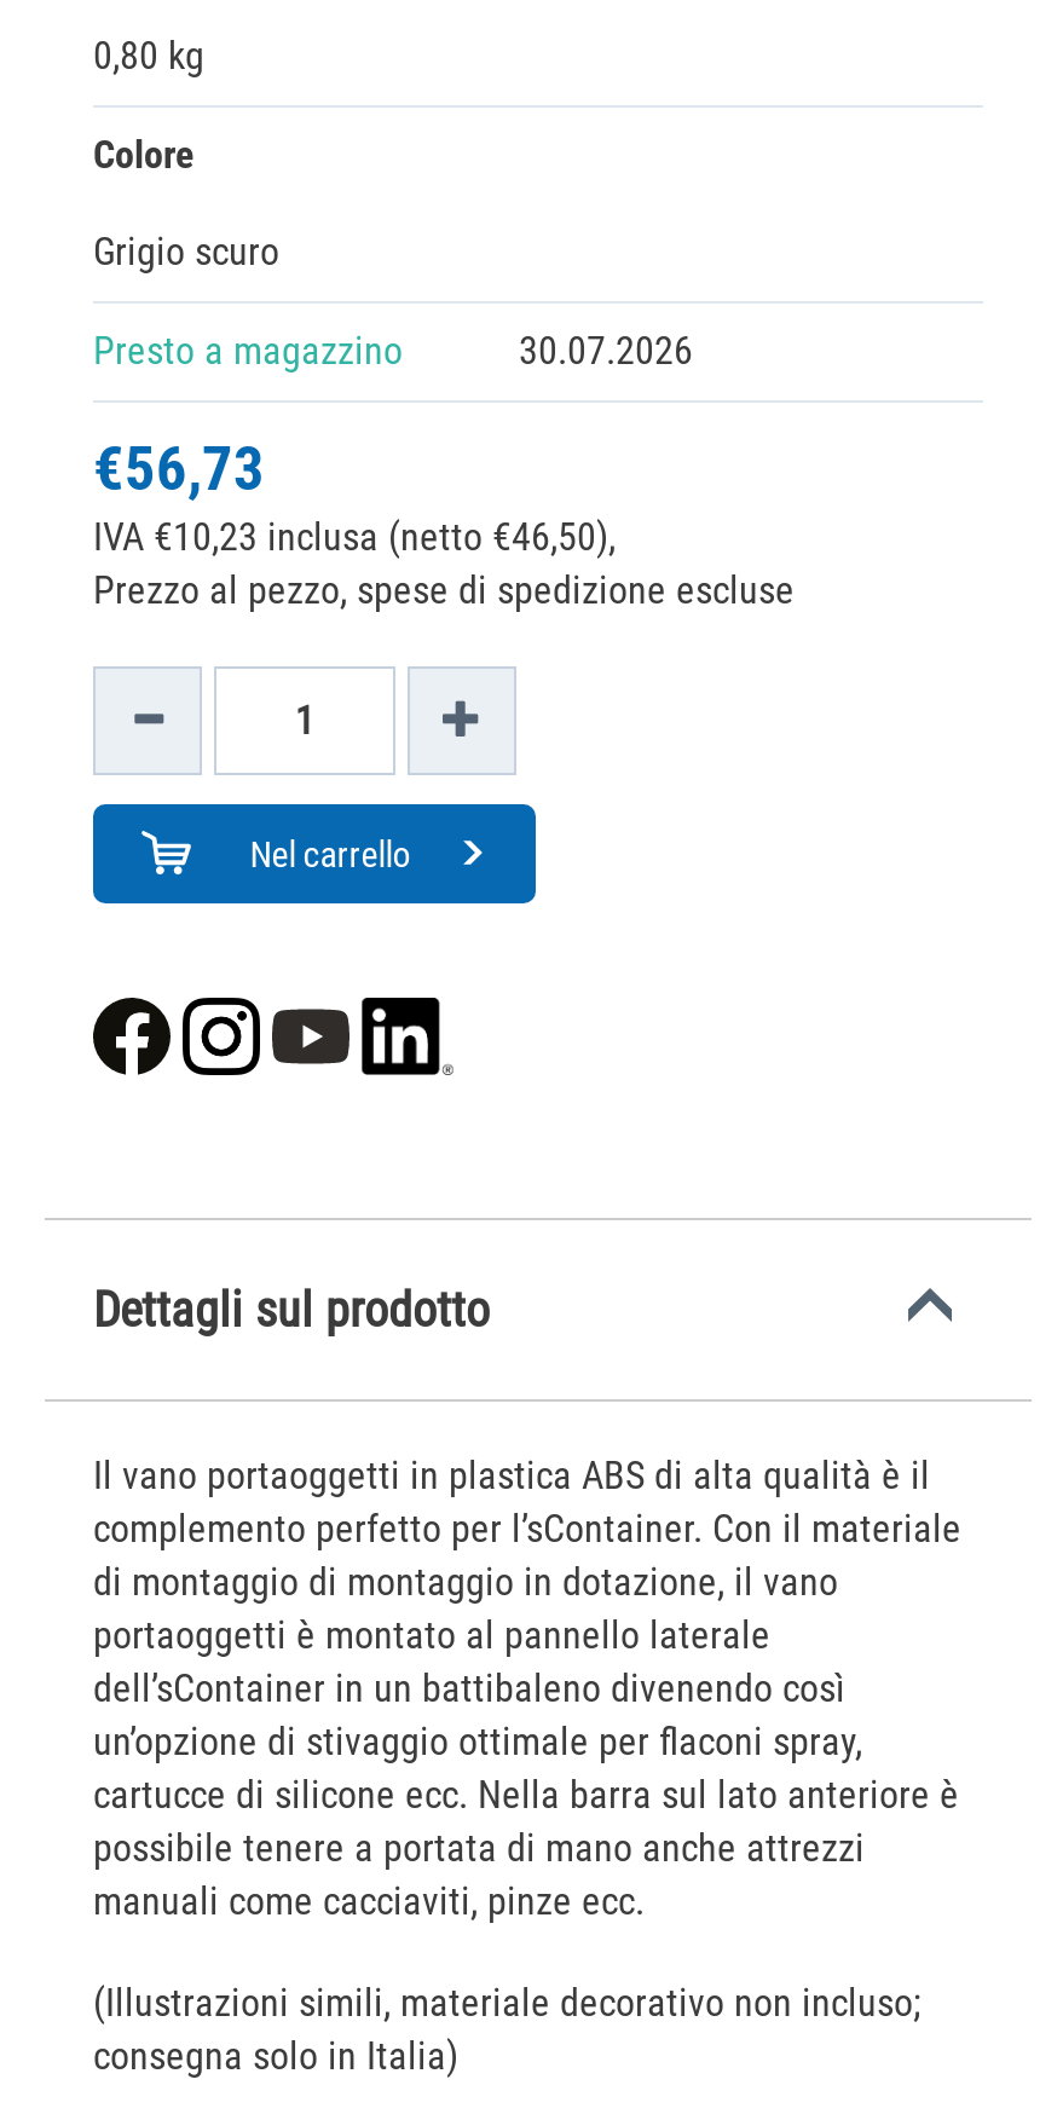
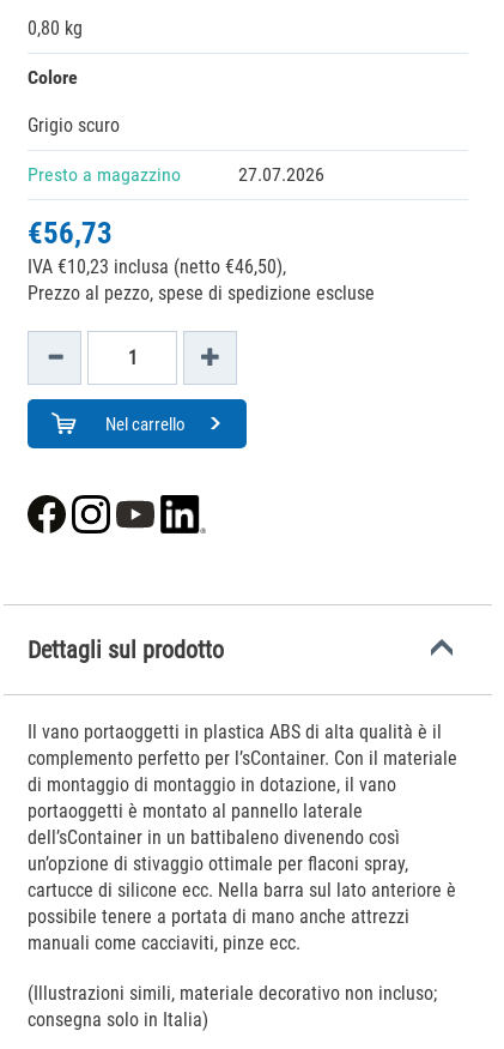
- 30.07.2026
+ 27.07.2026
